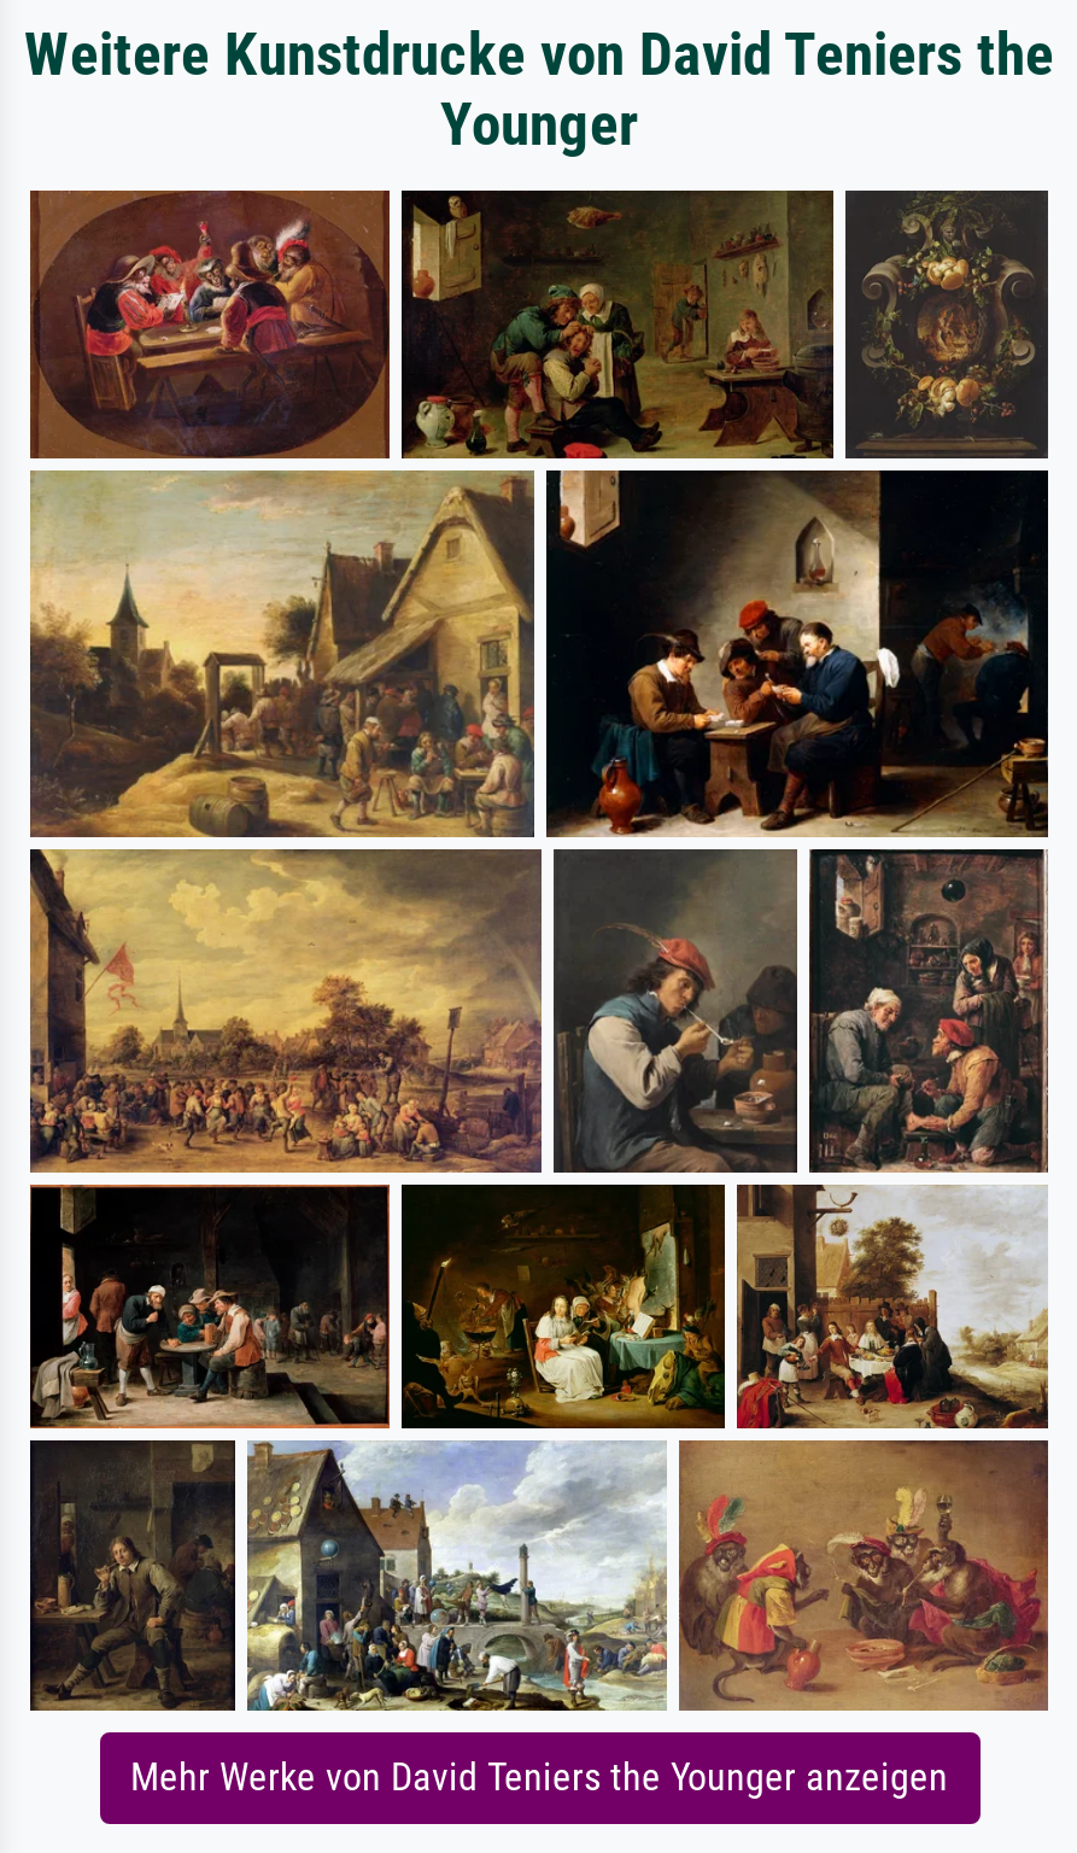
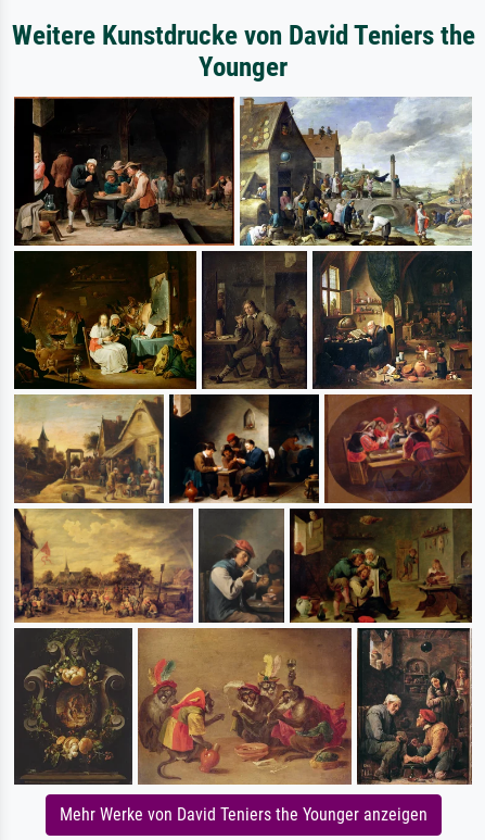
- [image]
+ [image]
